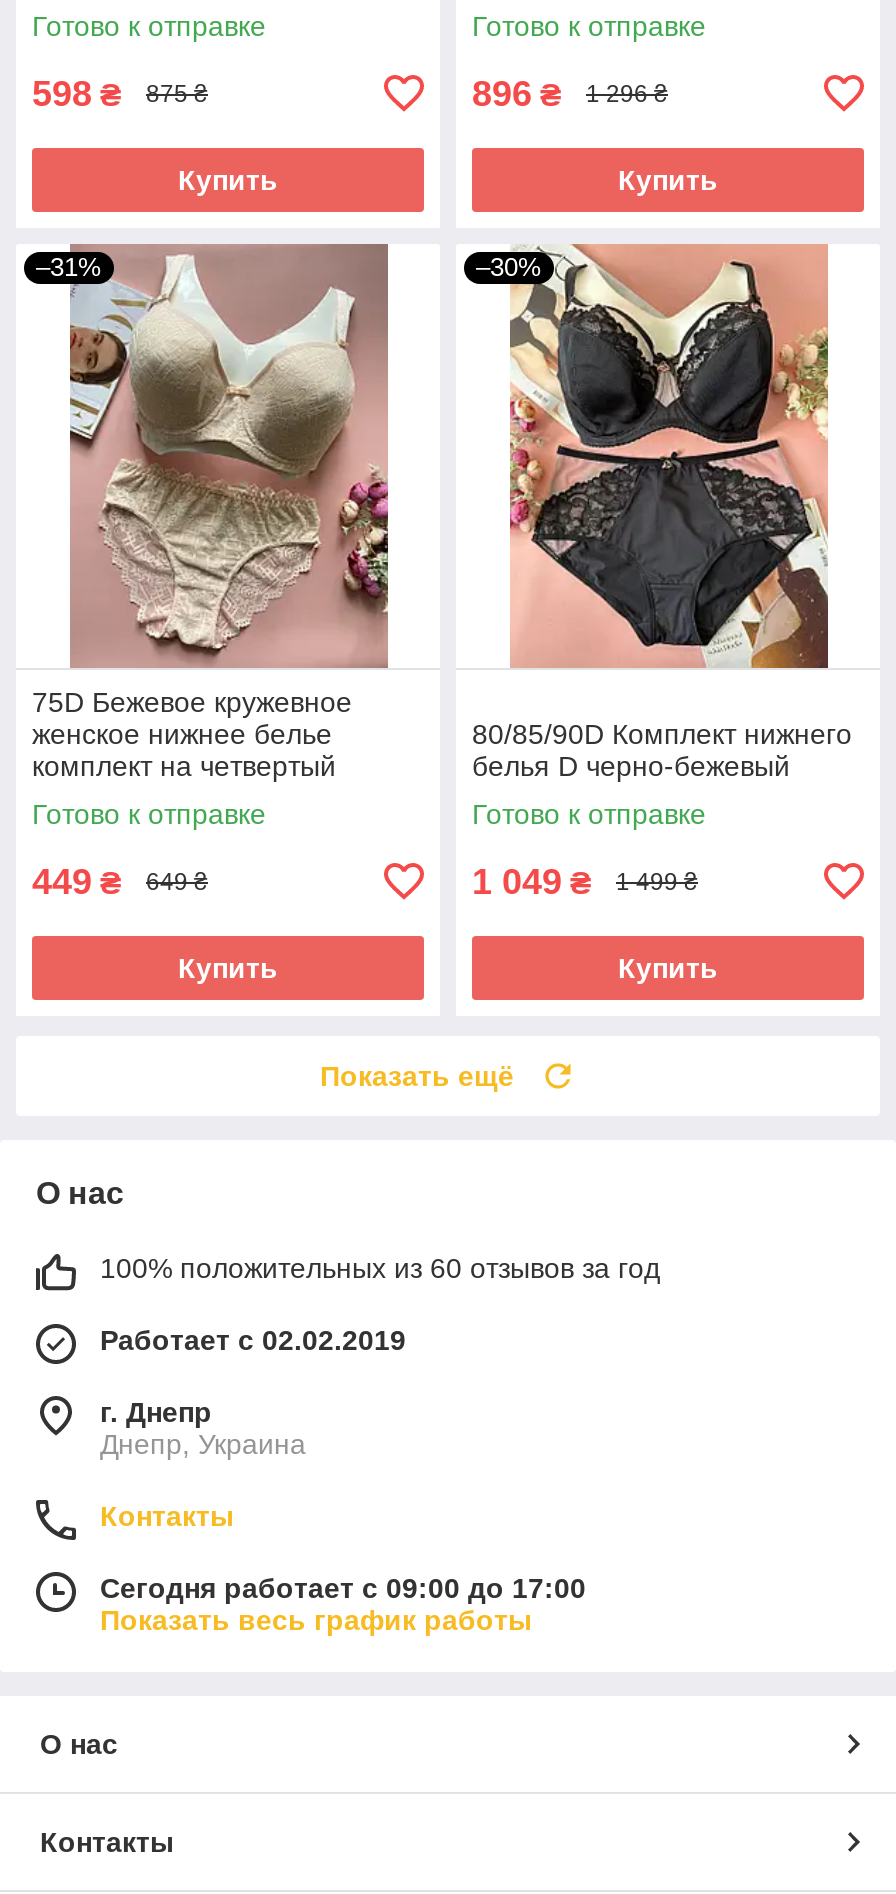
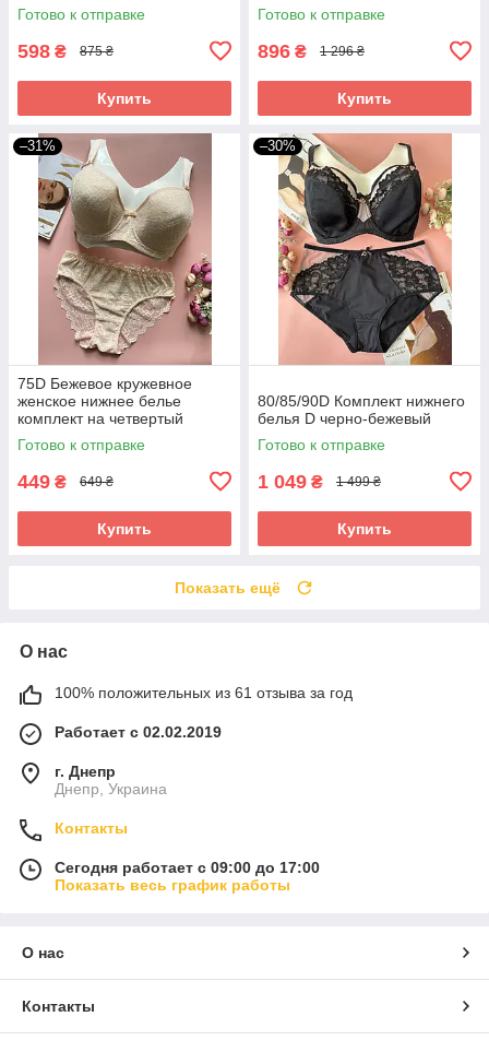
- 100% положительных из 60 отзывов за год
+ 100% положительных из 61 отзыва за год
